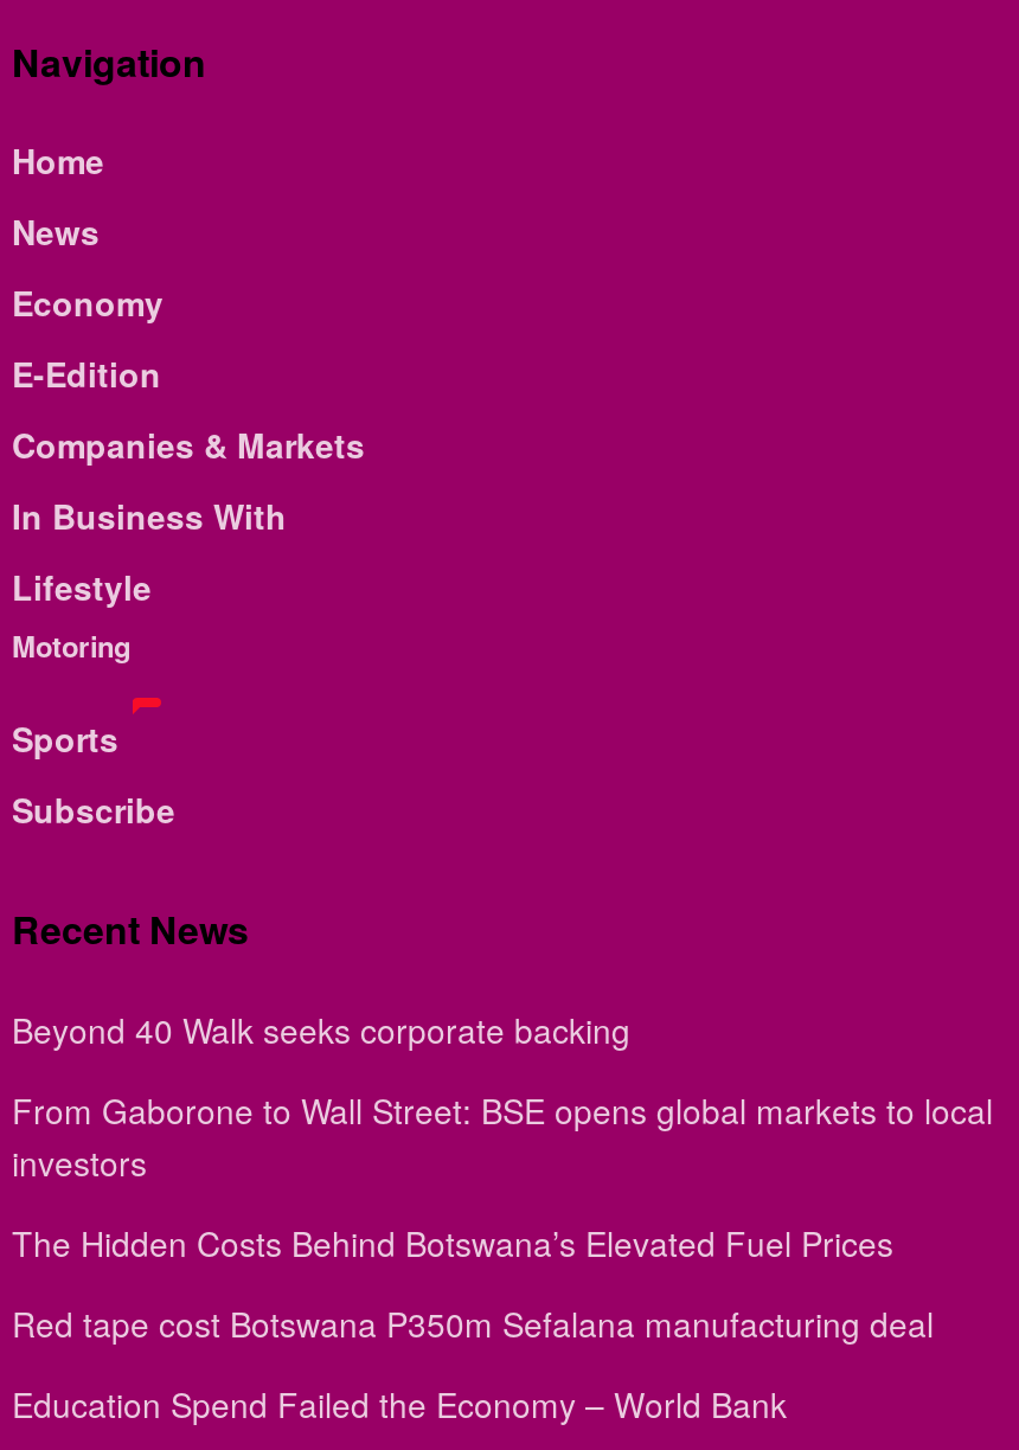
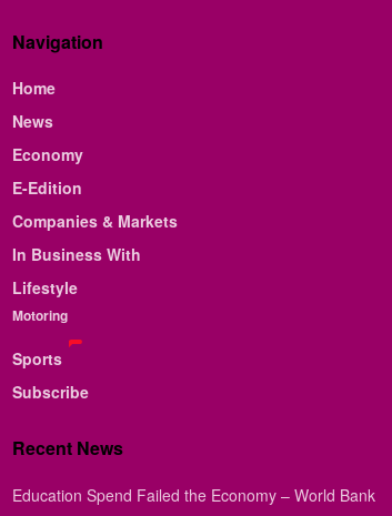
- Beyond 40 Walk seeks corporate backing
- From Gaborone to Wall Street: BSE opens global markets to local
- investors
- The Hidden Costs Behind Botswana’s Elevated Fuel Prices
- Red tape cost Botswana P350m Sefalana manufacturing deal
